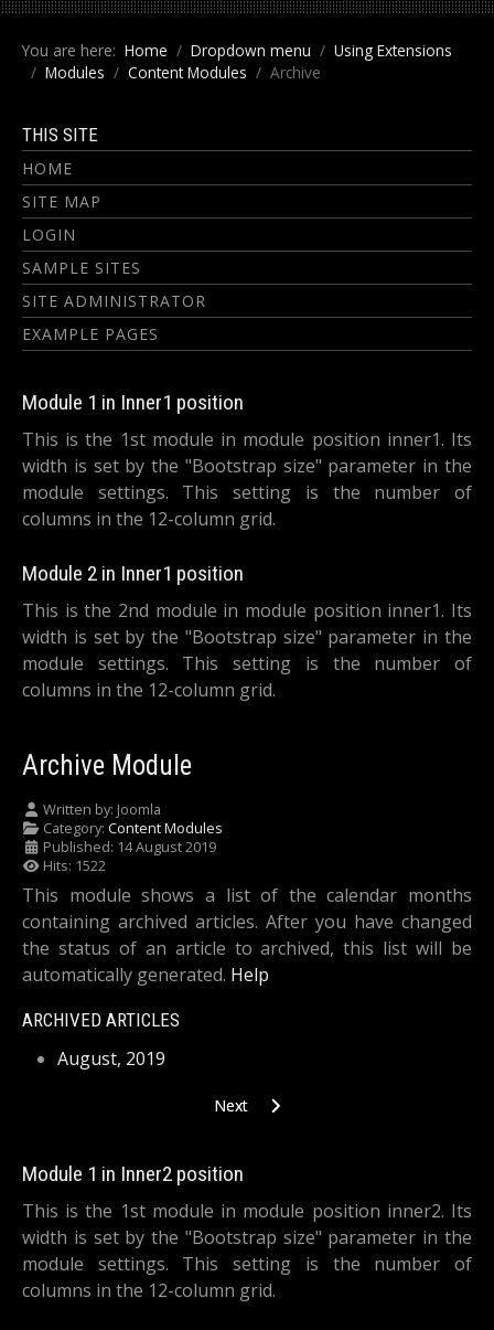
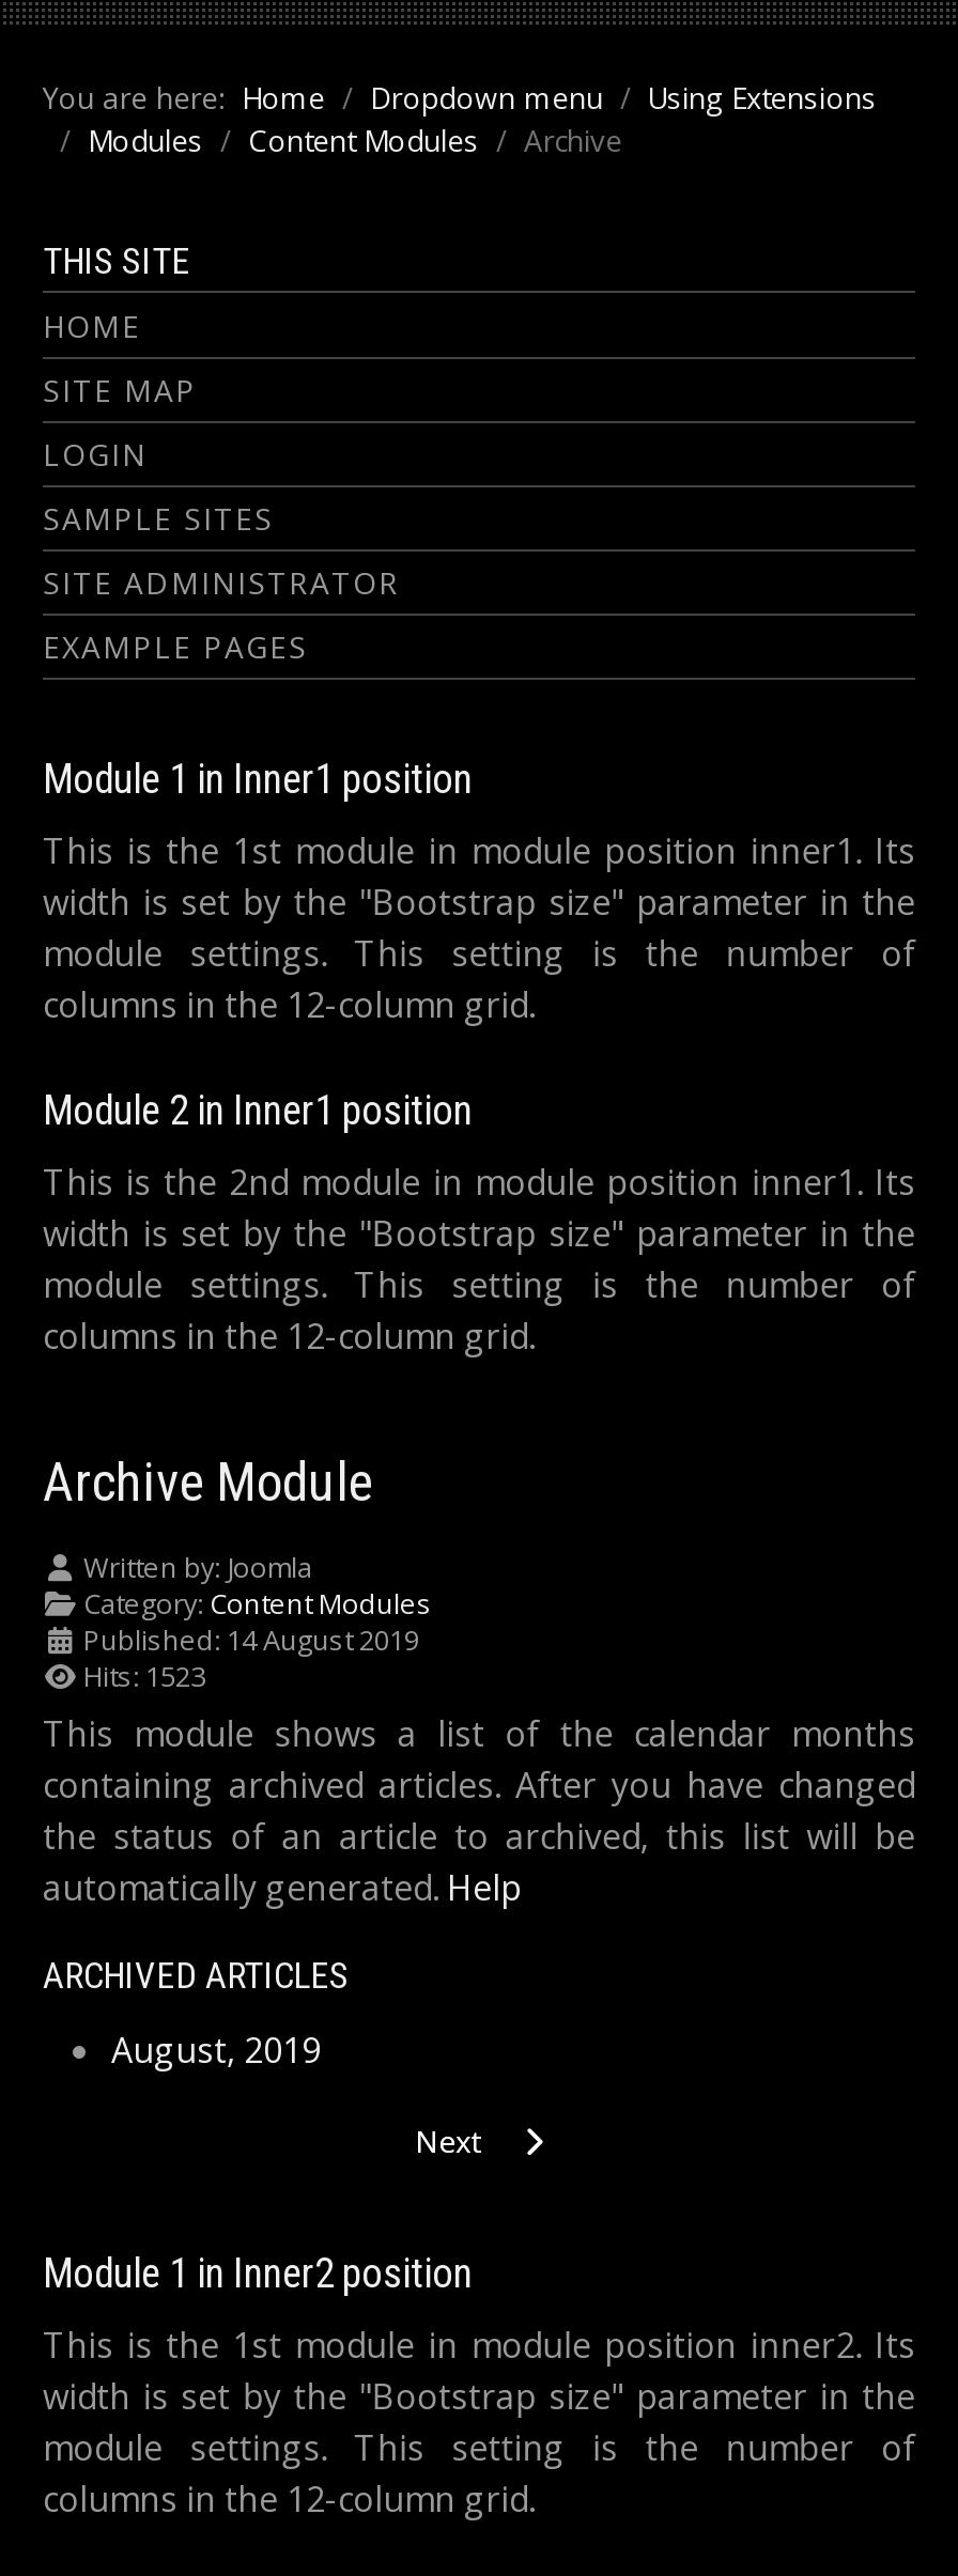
- Hits: 1522
+ Hits: 1523
